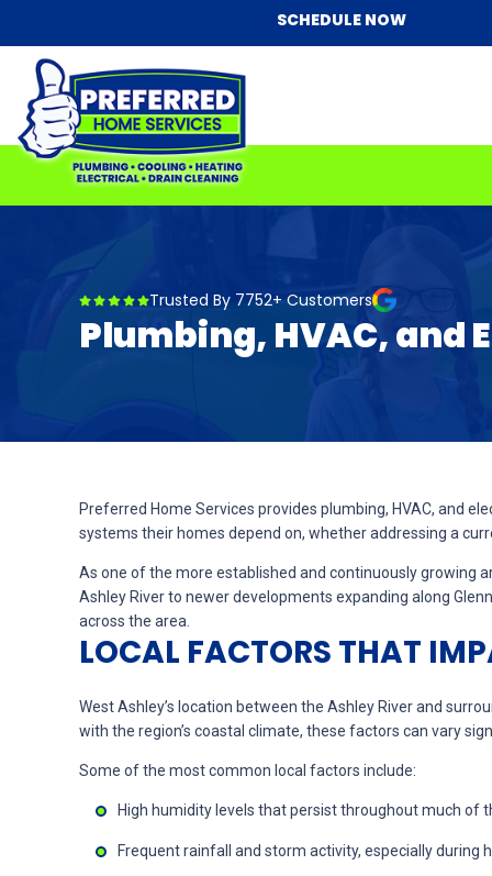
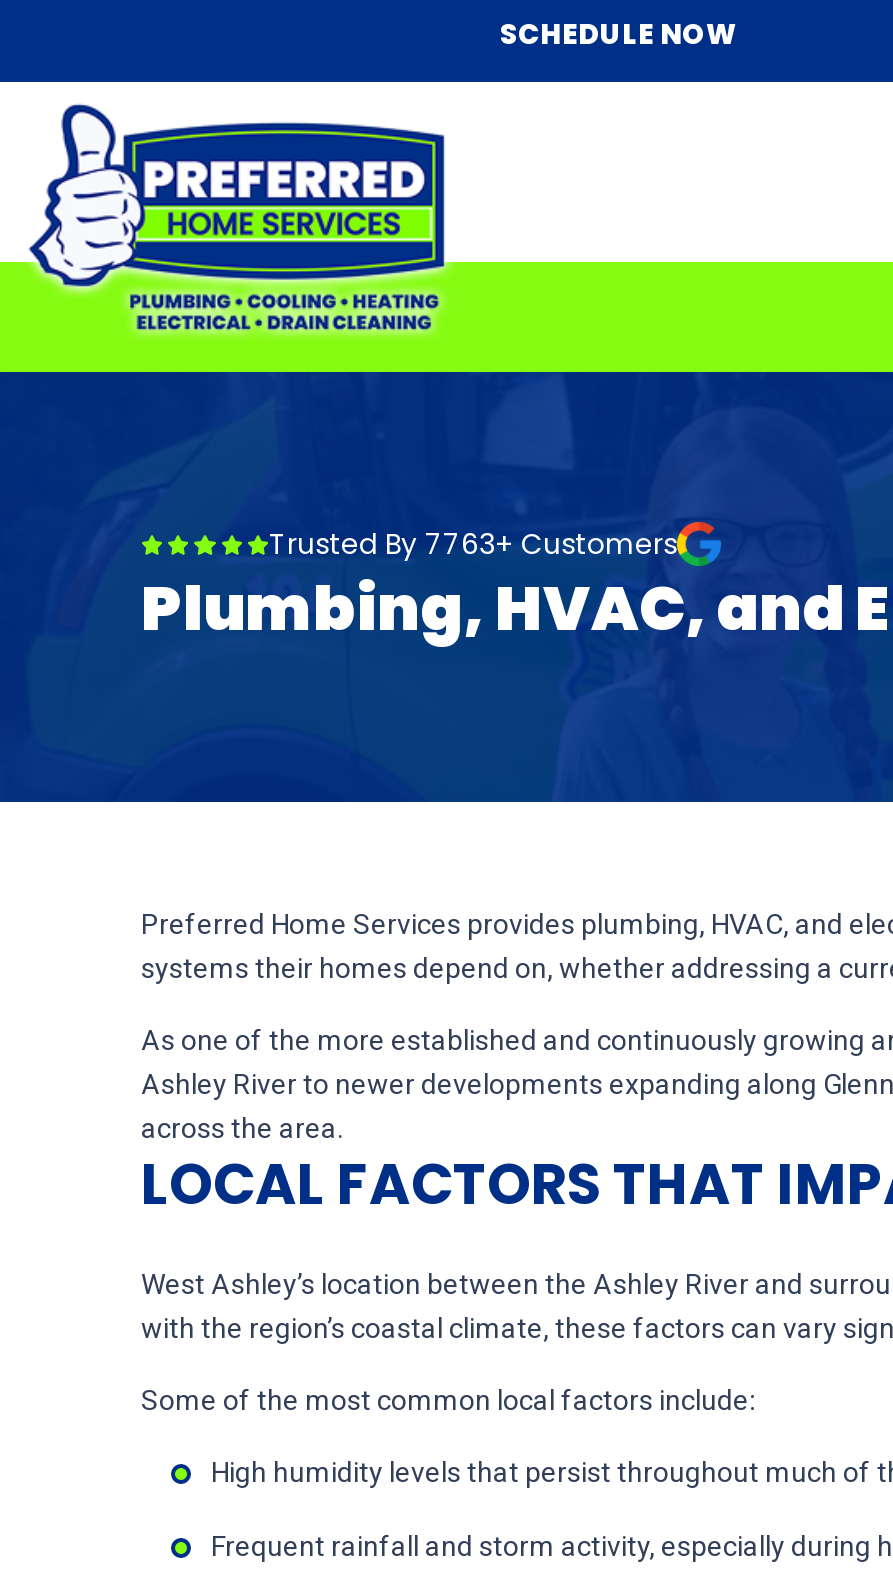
- Trusted By 7752+ Customers
+ Trusted By 7763+ Customers
